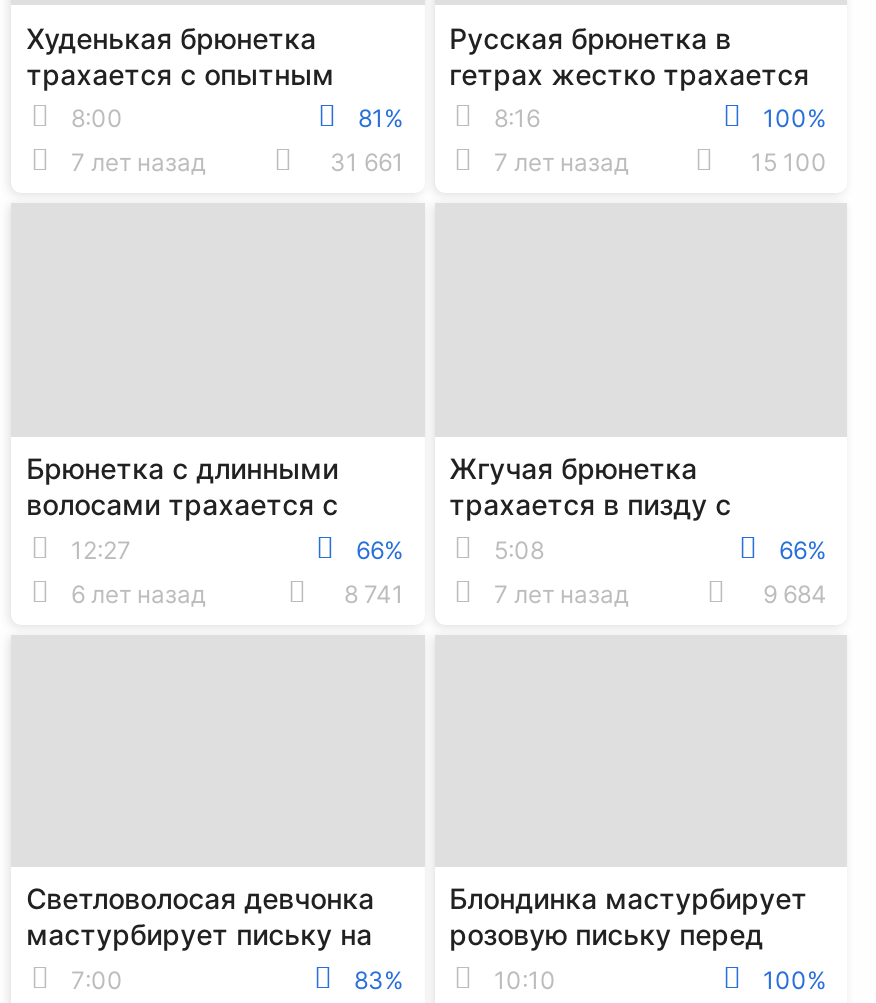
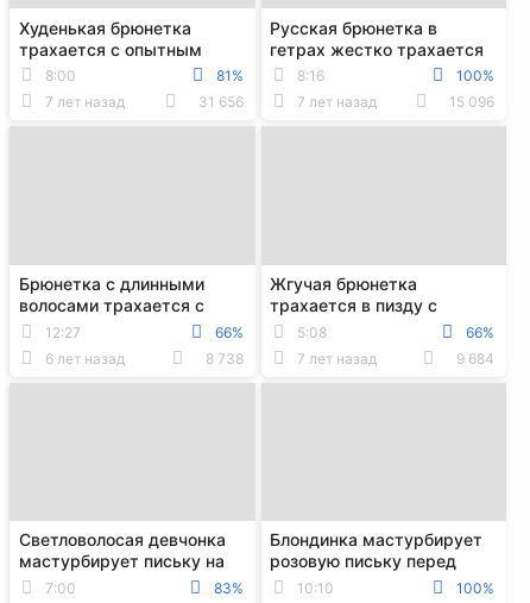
- 31 661
+ 31 656

- 15 100
+ 15 096

- 8 741
+ 8 738
